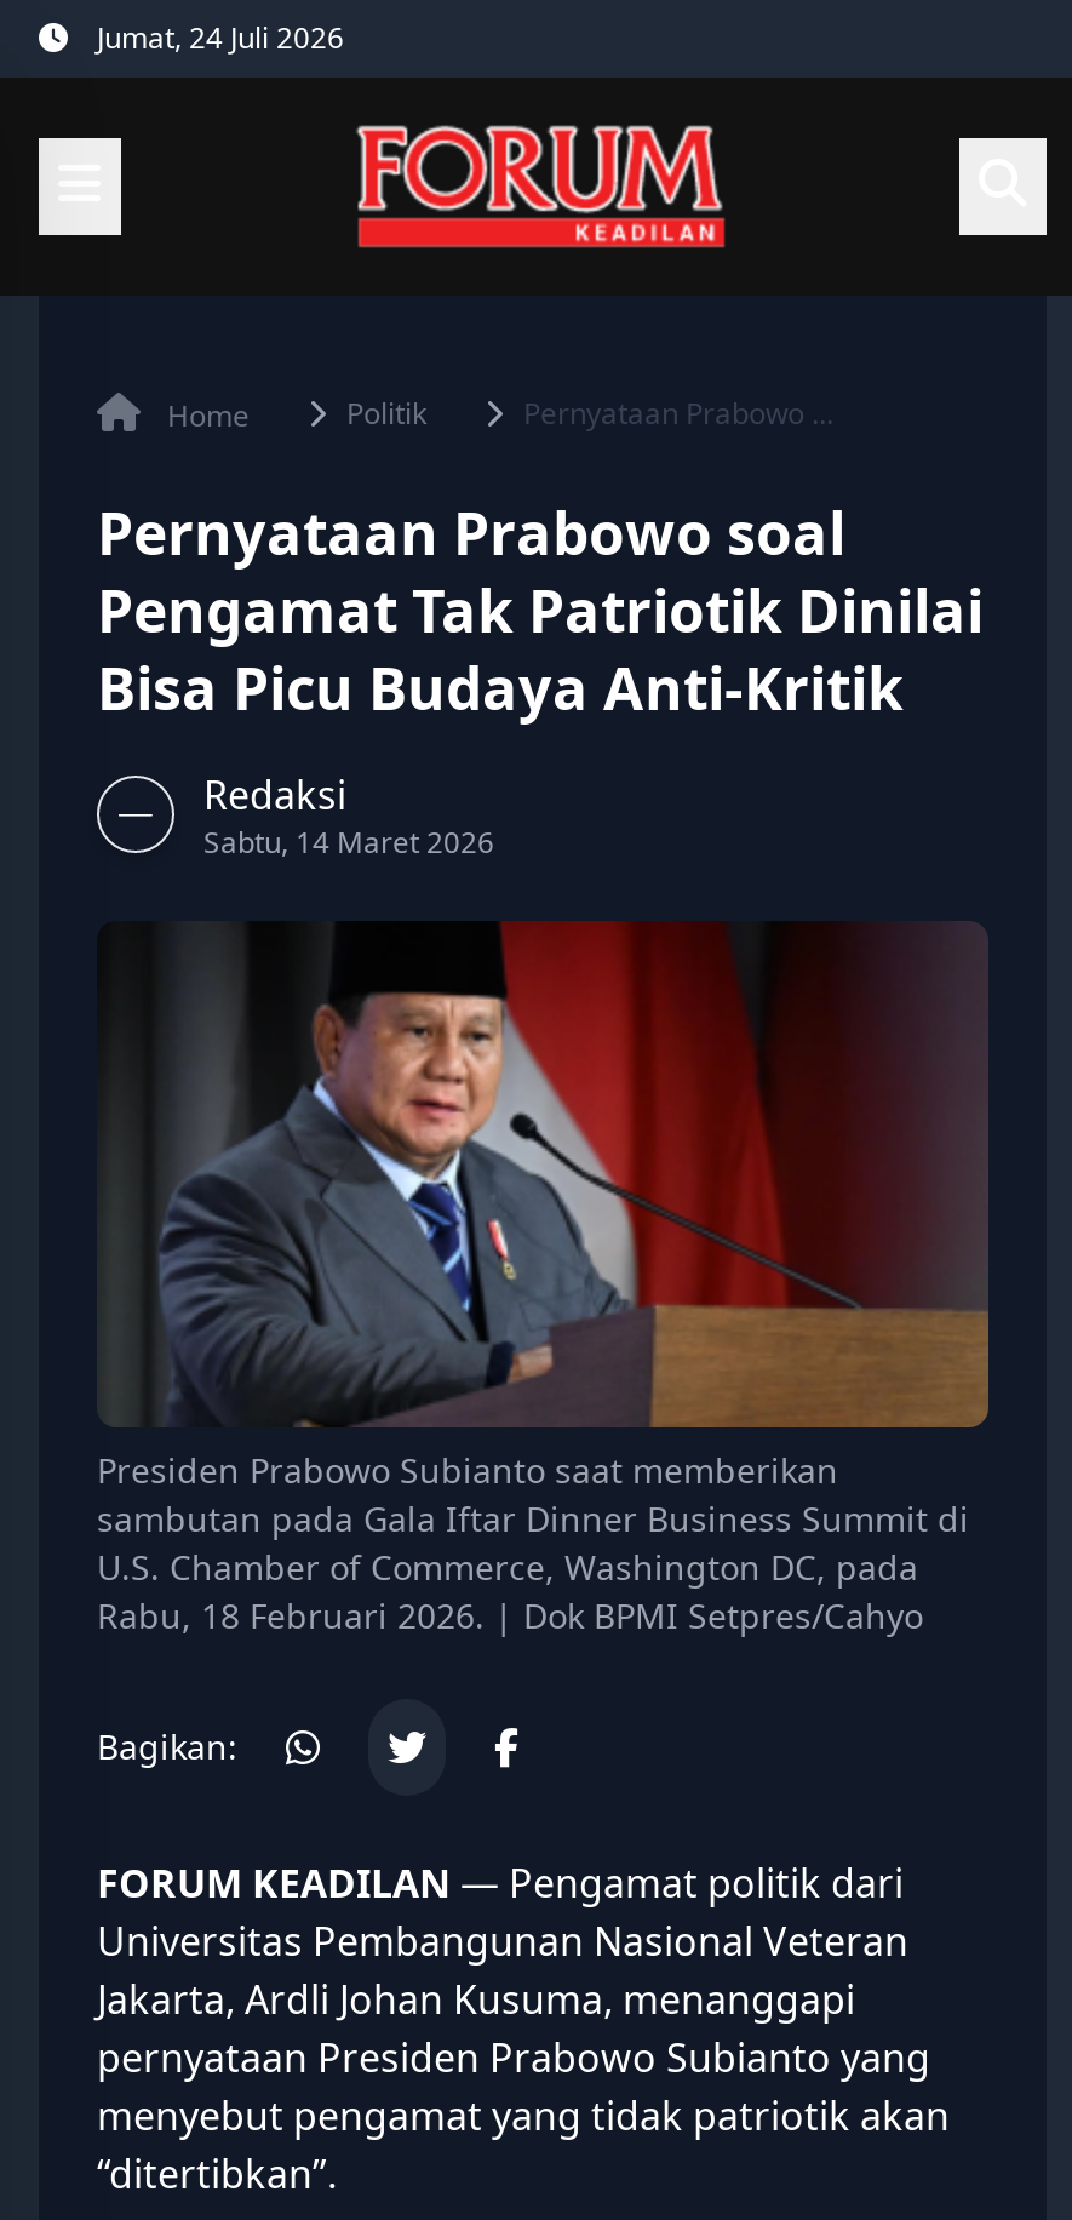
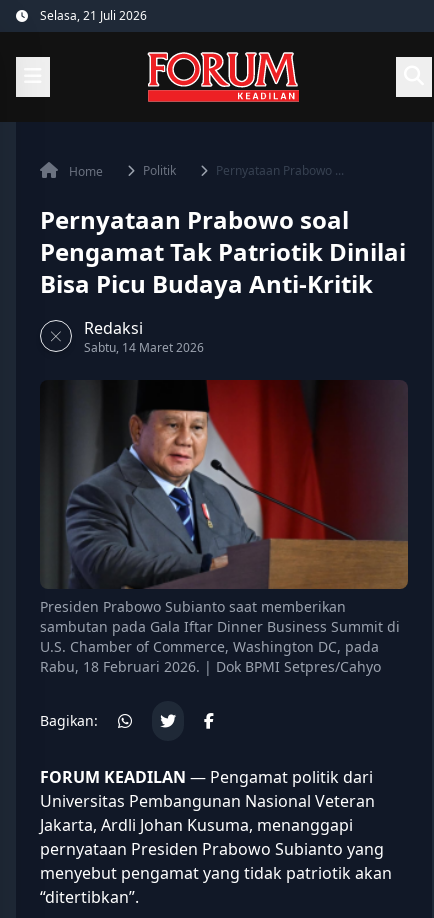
- Jumat, 24 Juli 2026
+ Selasa, 21 Juli 2026
